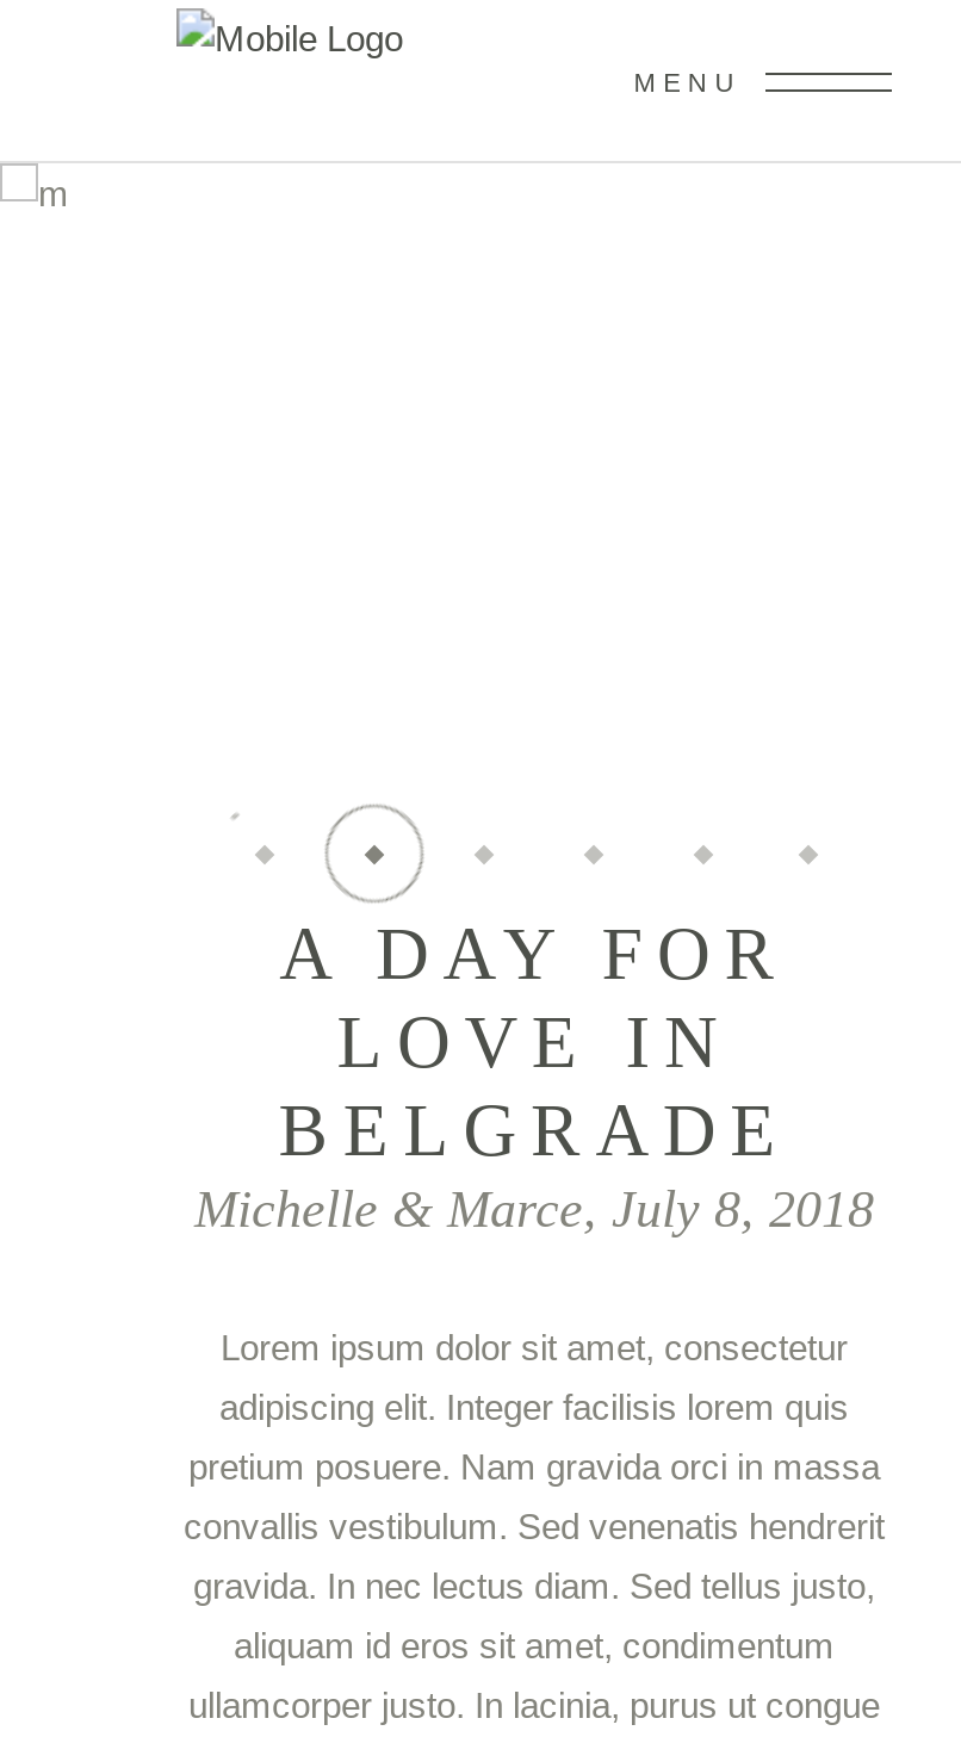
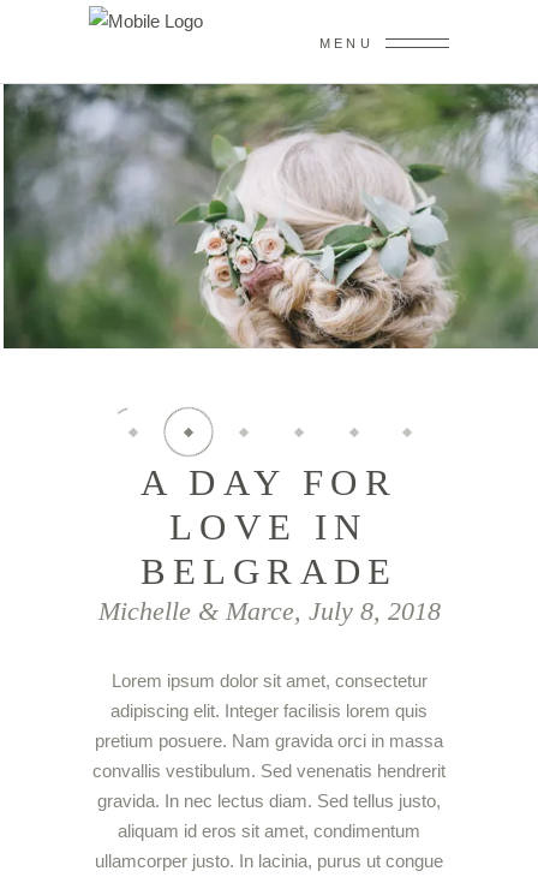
+ [image]
